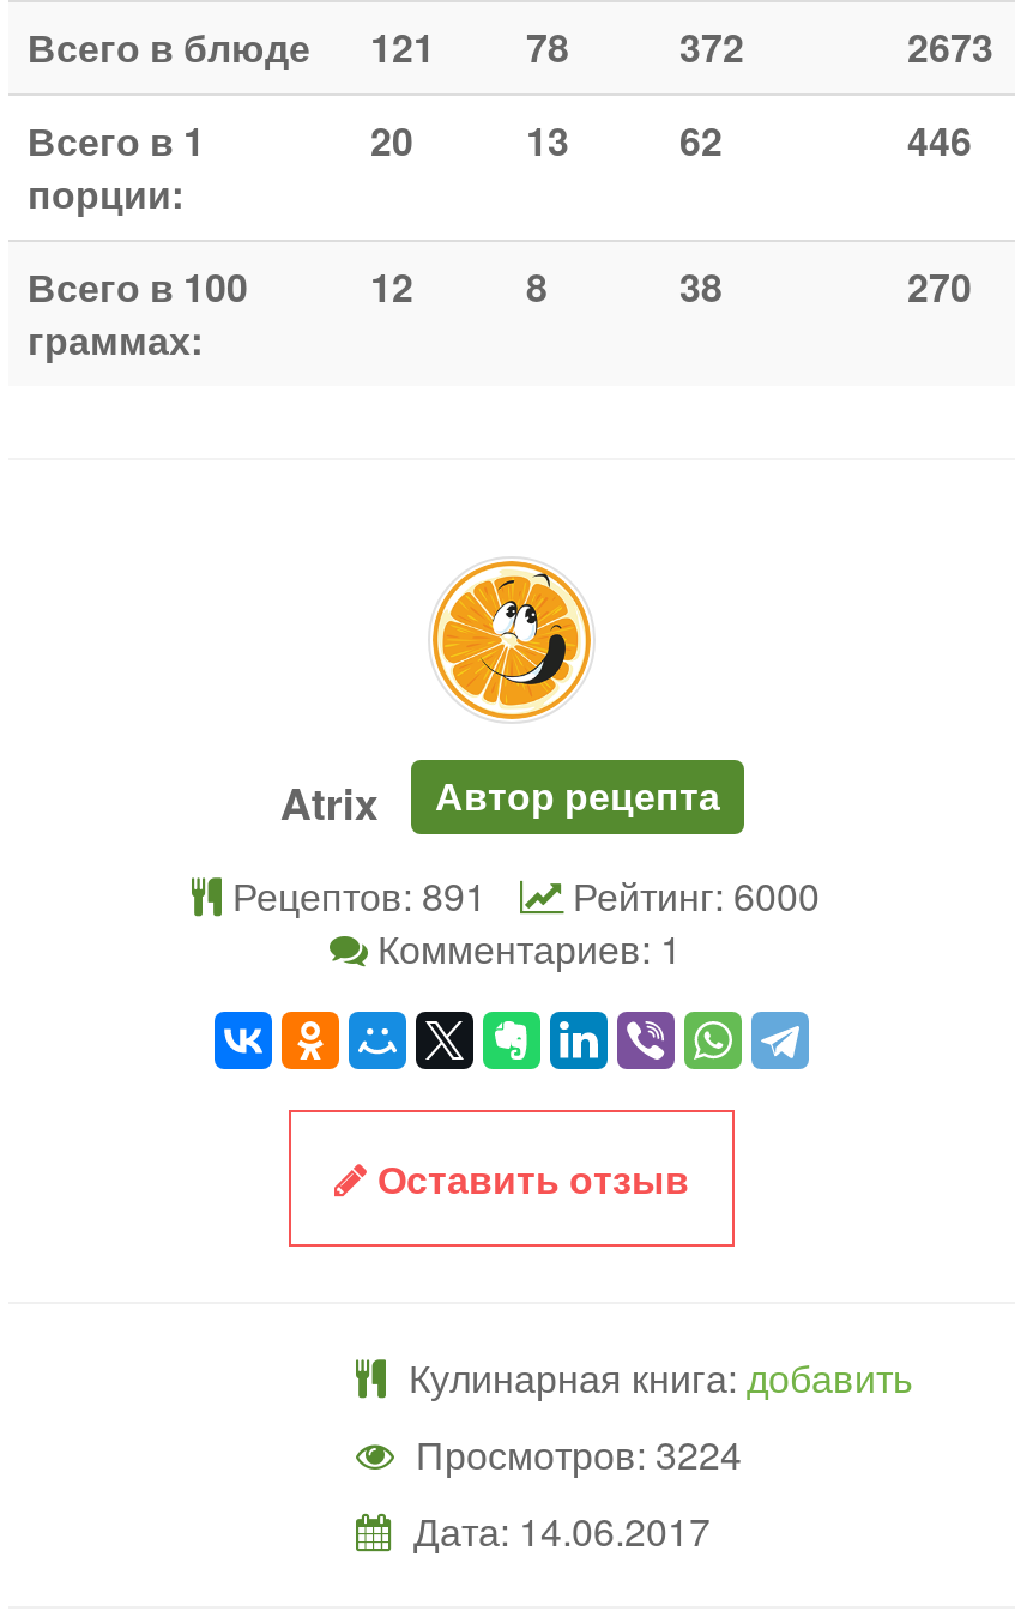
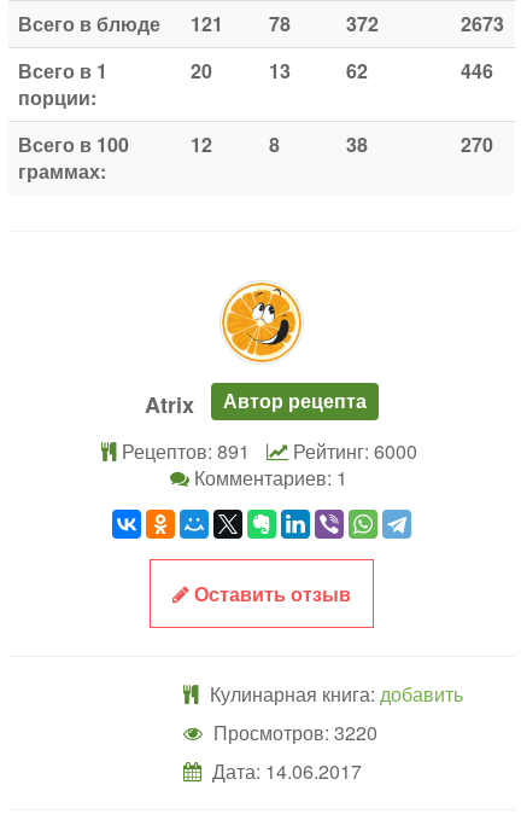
- Просмотров: 3224
+ Просмотров: 3220
